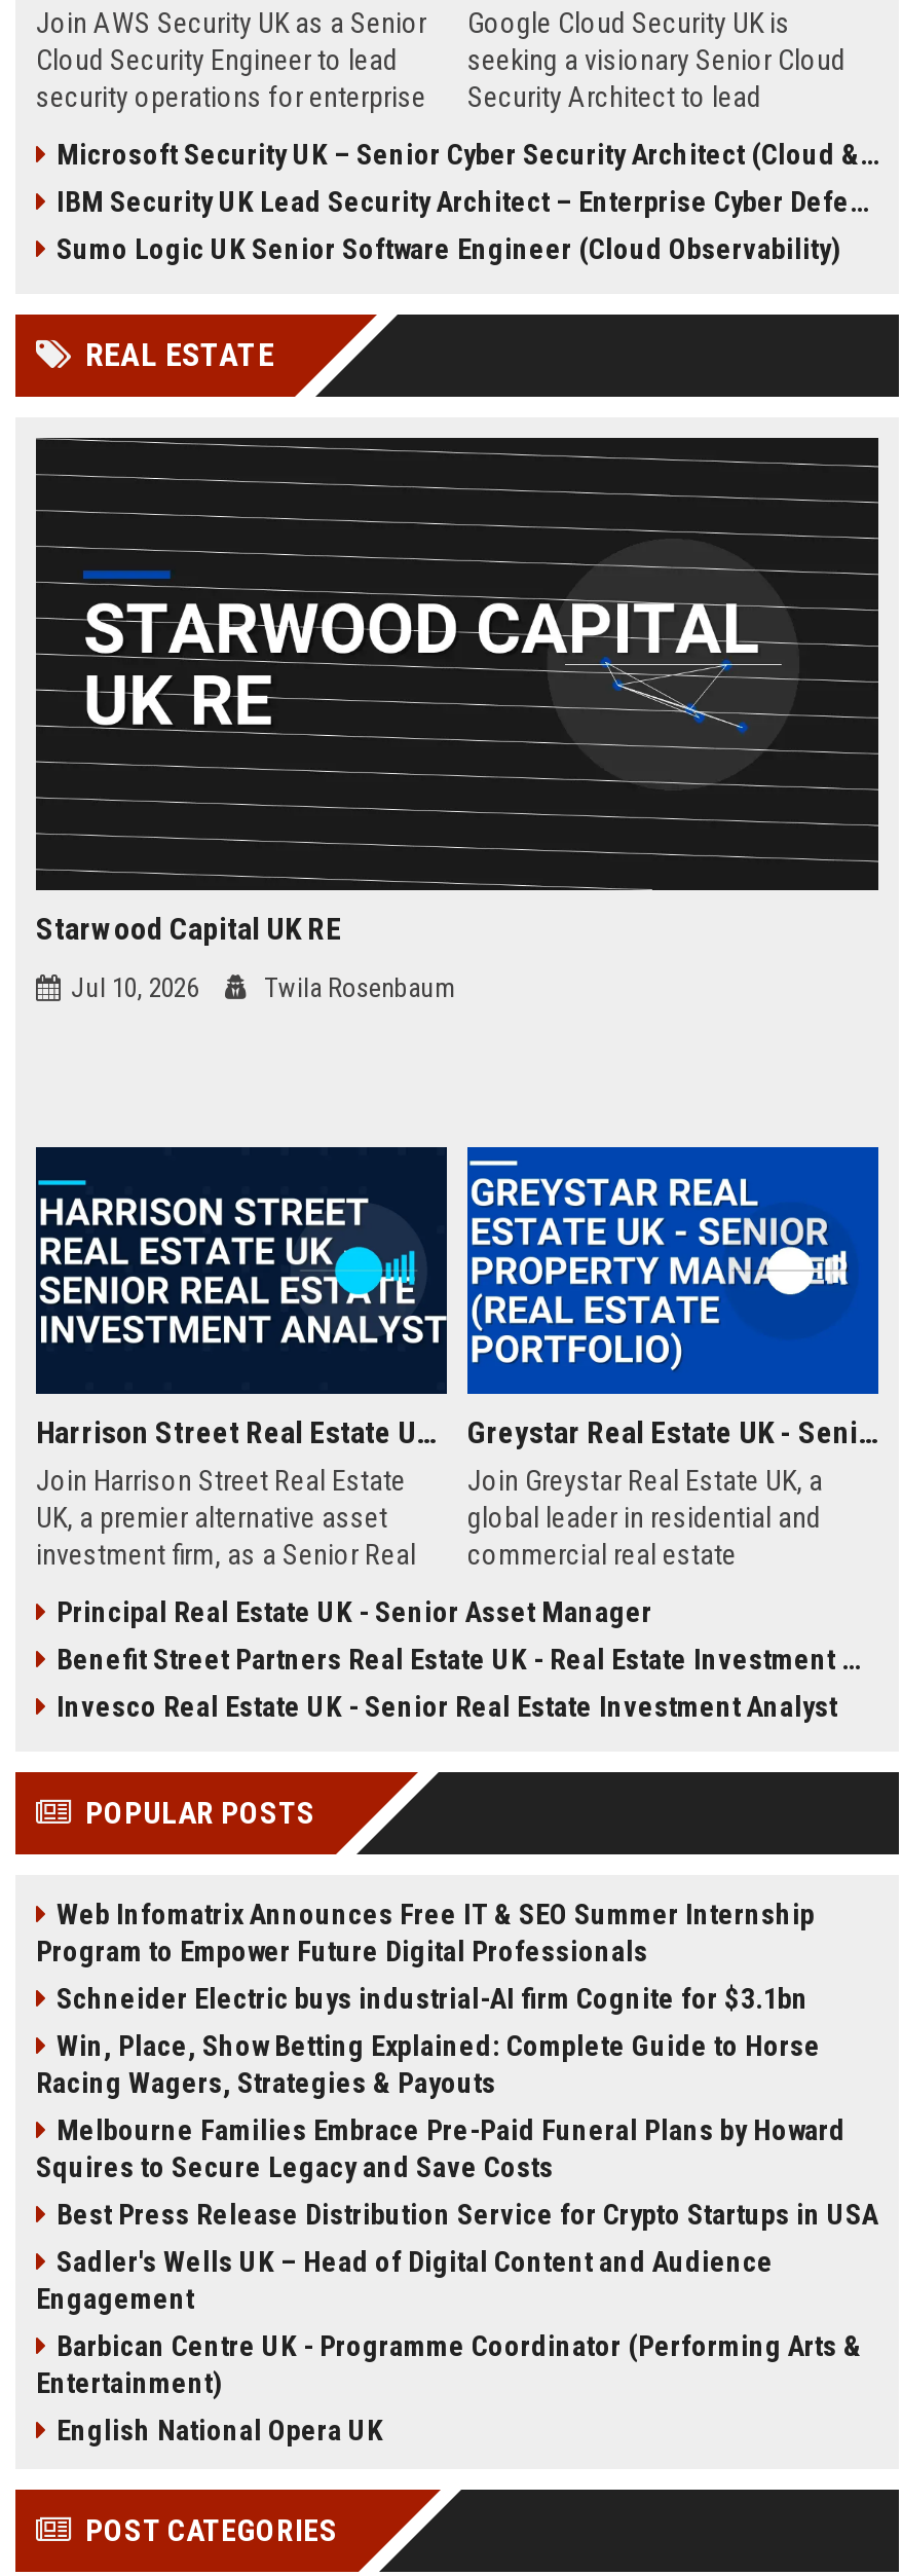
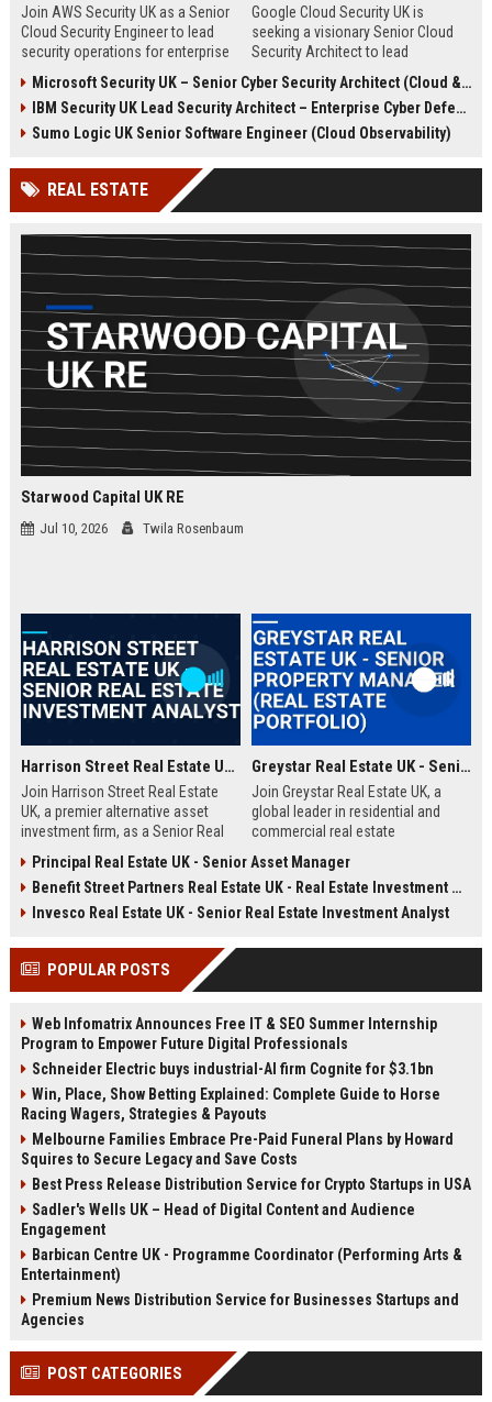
- English National Opera UK
+ Premium News Distribution Service for Businesses Startups and
+ Agencies
